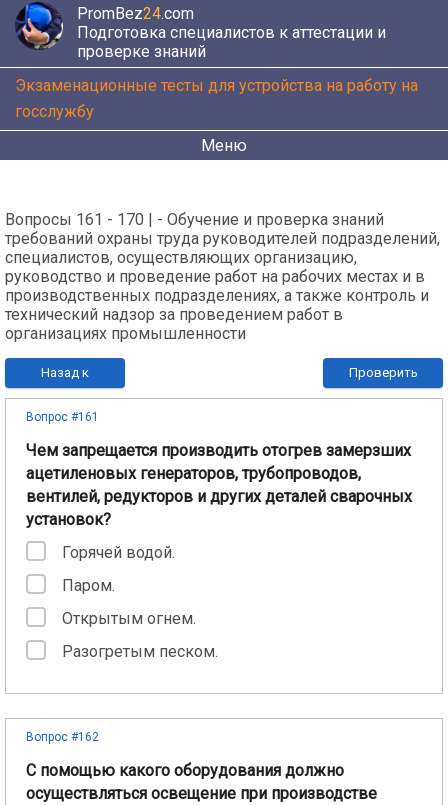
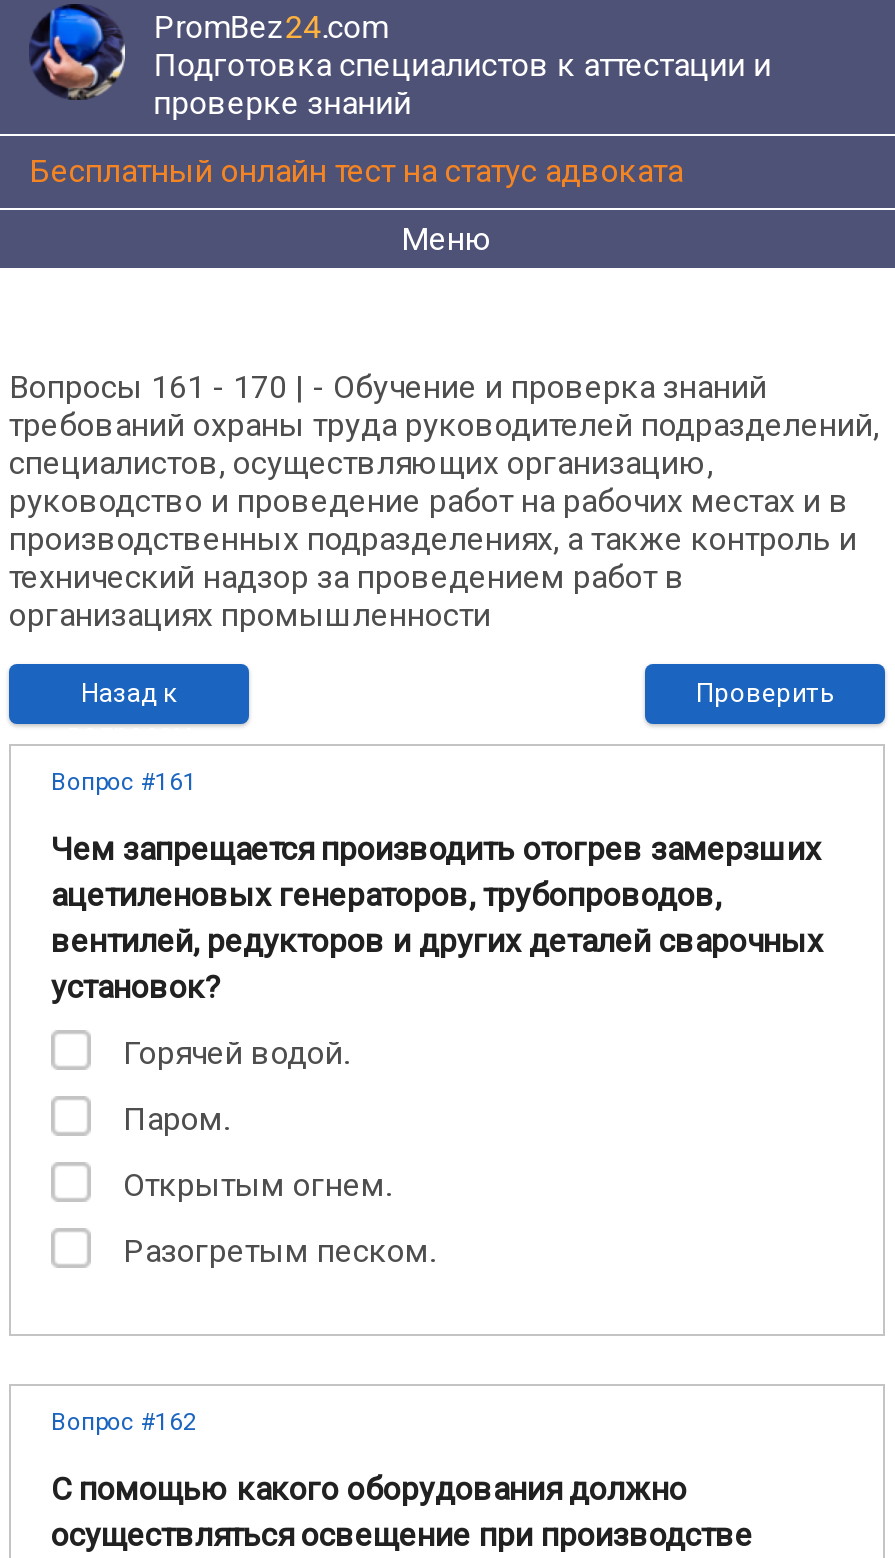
- Экзаменационные тесты для устройства на работу на
- госслужбу
+ Бесплатный онлайн тест на статус адвоката
